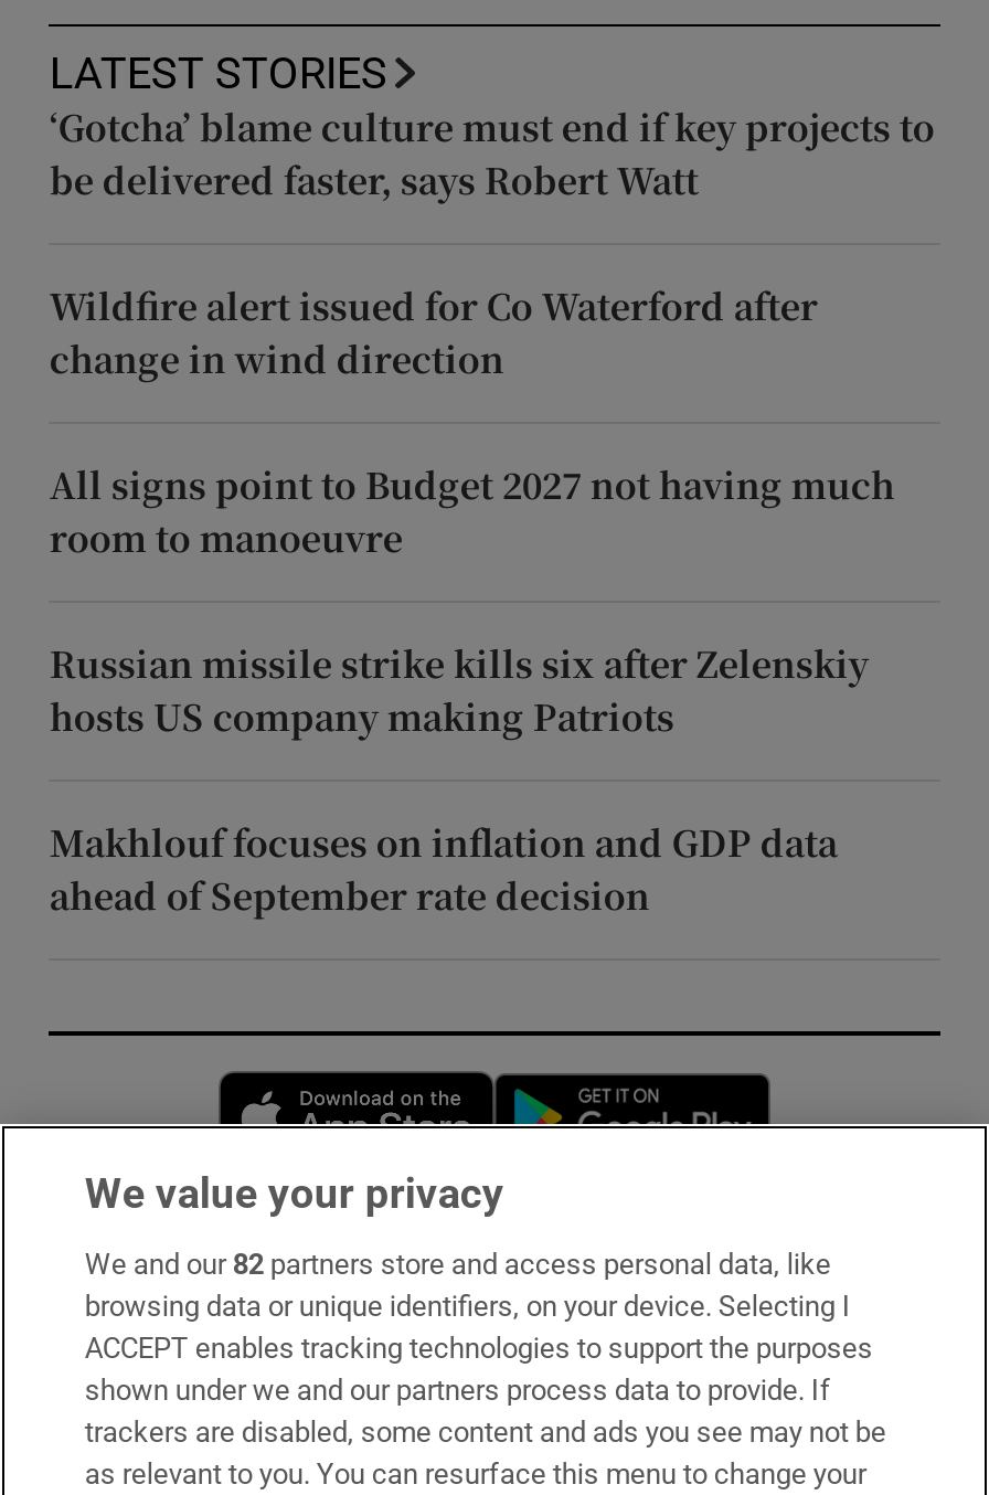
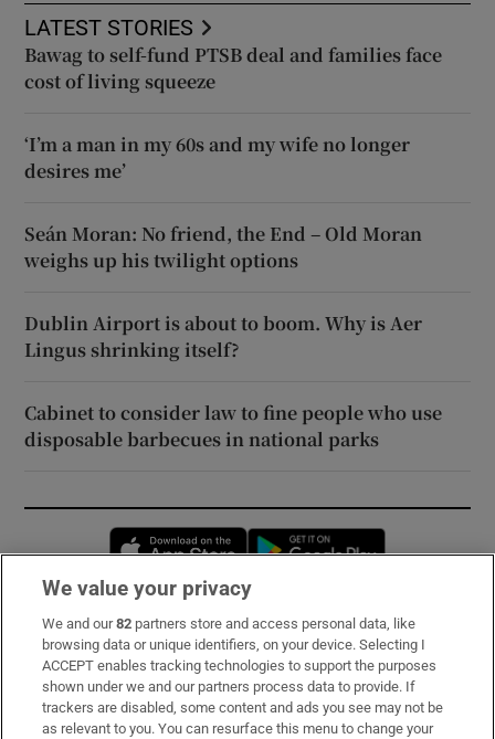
- ‘Gotcha’ blame culture must end if key projects to
- be delivered faster, says Robert Watt
+ Bawag to self-fund PTSB deal and families face
+ cost of living squeeze

- Wildfire alert issued for Co Waterford after
- change in wind direction
+ ‘I’m a man in my 60s and my wife no longer
+ desires me’

- All signs point to Budget 2027 not having much
- room to manoeuvre
+ Seán Moran: No friend, the End – Old Moran
+ weighs up his twilight options

- Russian missile strike kills six after Zelenskiy
- hosts US company making Patriots
+ Dublin Airport is about to boom. Why is Aer
+ Lingus shrinking itself?

- Makhlouf focuses on inflation and GDP data
- ahead of September rate decision
+ Cabinet to consider law to fine people who use
+ disposable barbecues in national parks
